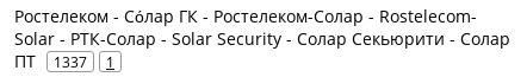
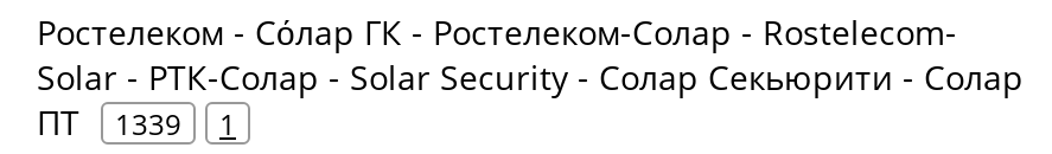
- ПТ 1337 1
+ ПТ 1339 1
